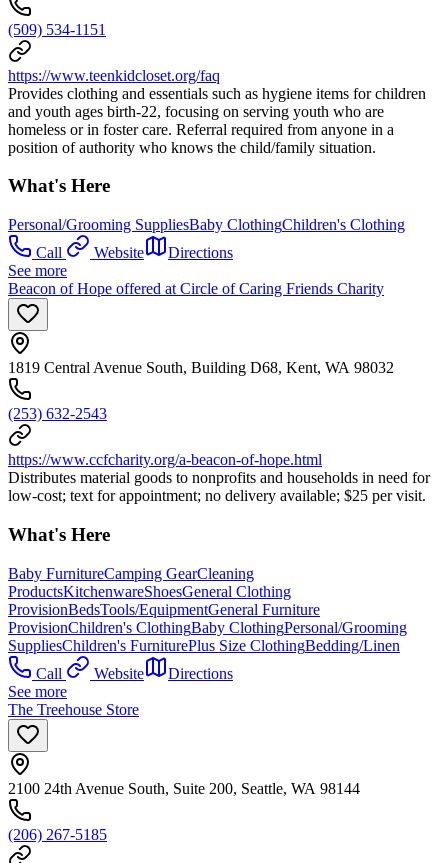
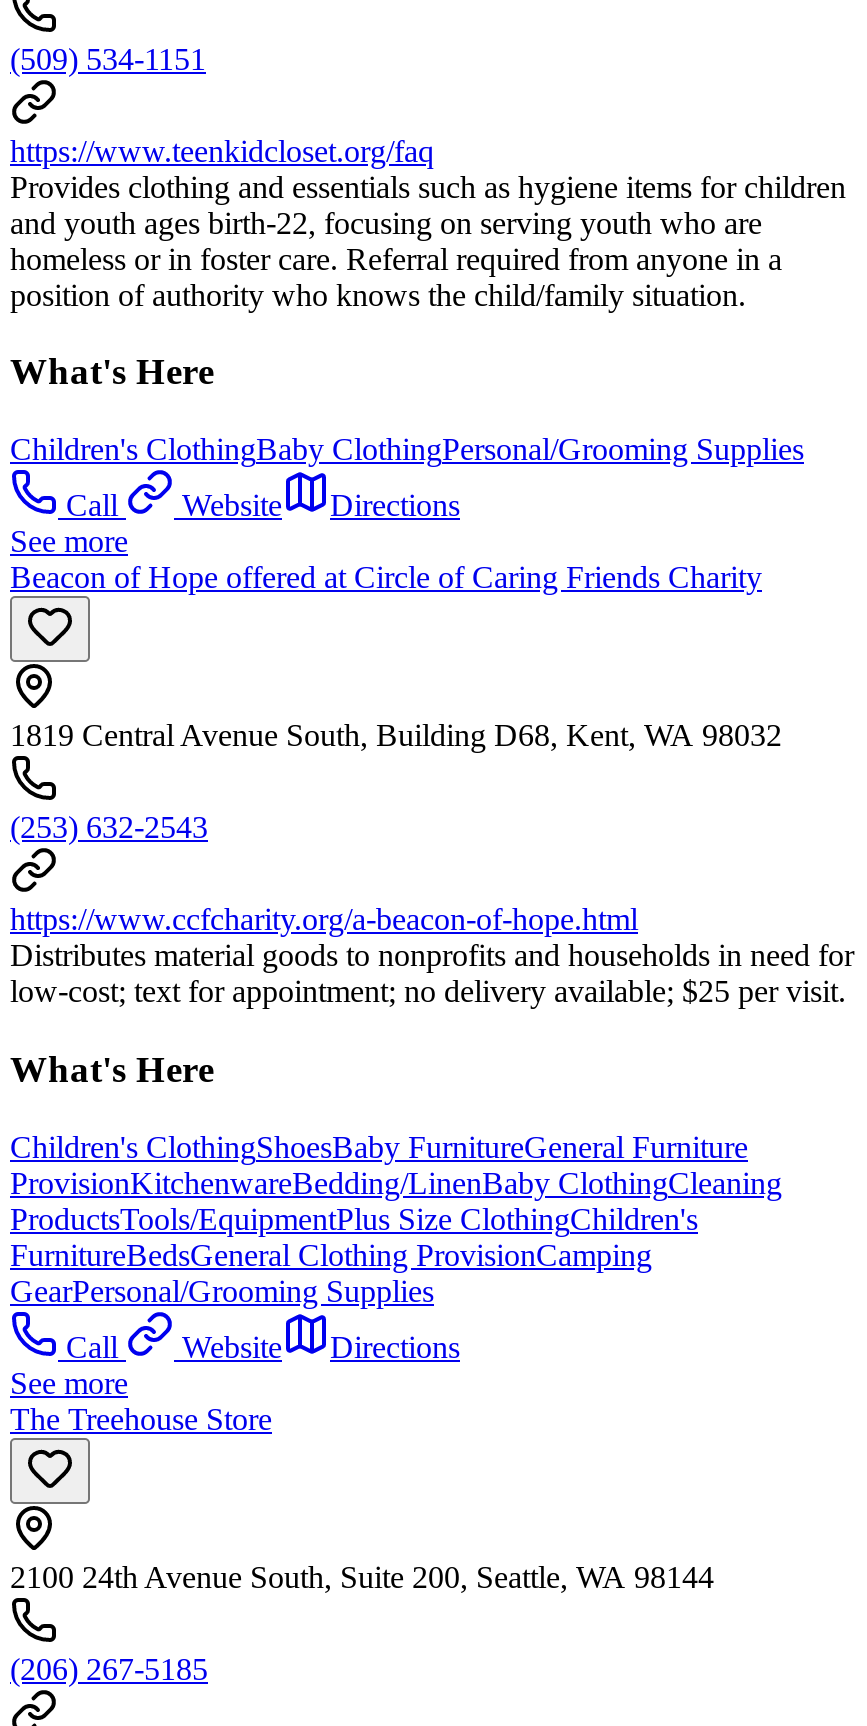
- Personal/Grooming SuppliesBaby ClothingChildren's Clothing
+ Children's ClothingBaby ClothingPersonal/Grooming Supplies

- Baby FurnitureCamping GearCleaning
- ProductsKitchenwareShoesGeneral Clothing
- ProvisionBedsTools/EquipmentGeneral Furniture
- ProvisionChildren's ClothingBaby ClothingPersonal/Grooming
- SuppliesChildren's FurniturePlus Size ClothingBedding/Linen
+ Children's ClothingShoesBaby FurnitureGeneral Furniture
+ ProvisionKitchenwareBedding/LinenBaby ClothingCleaning
+ ProductsTools/EquipmentPlus Size ClothingChildren's
+ FurnitureBedsGeneral Clothing ProvisionCamping
+ GearPersonal/Grooming Supplies
